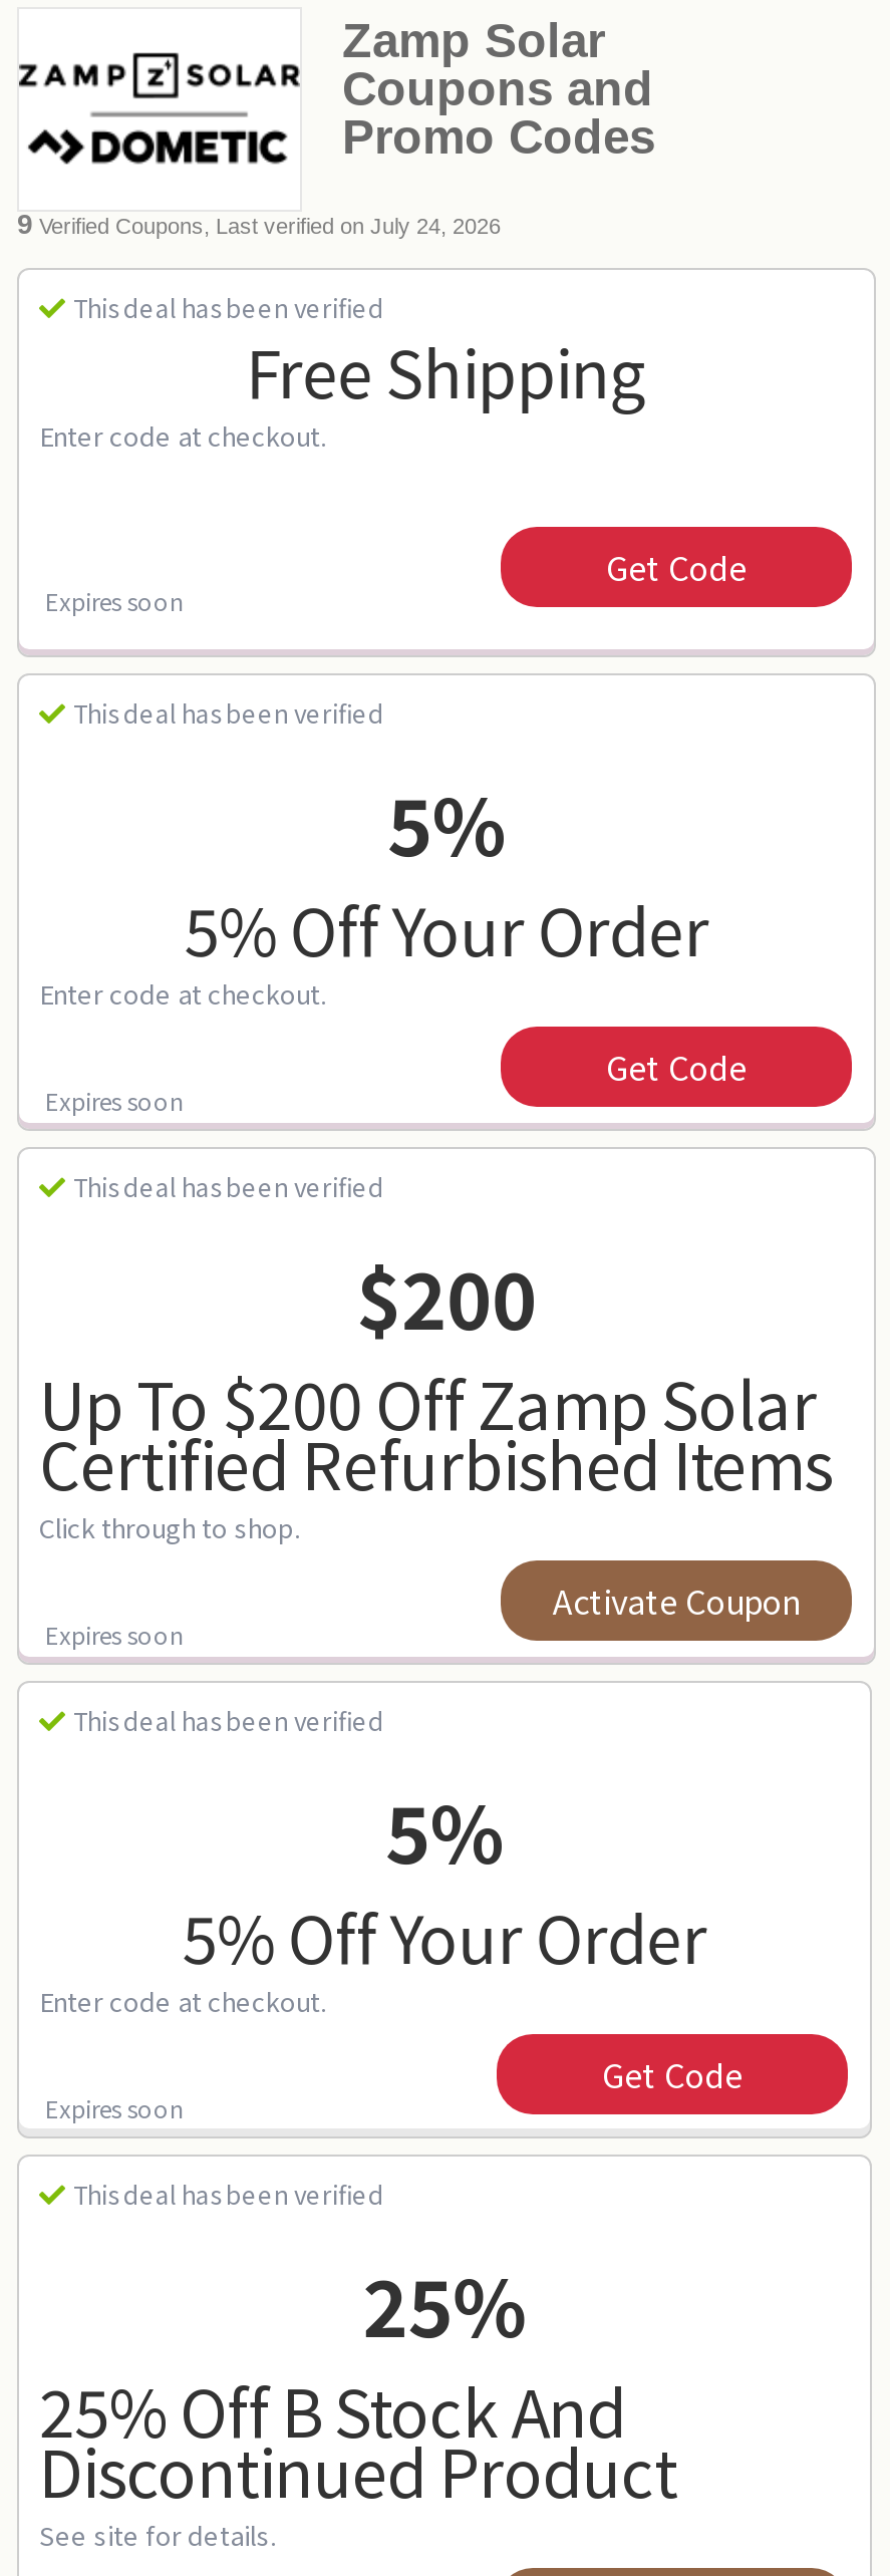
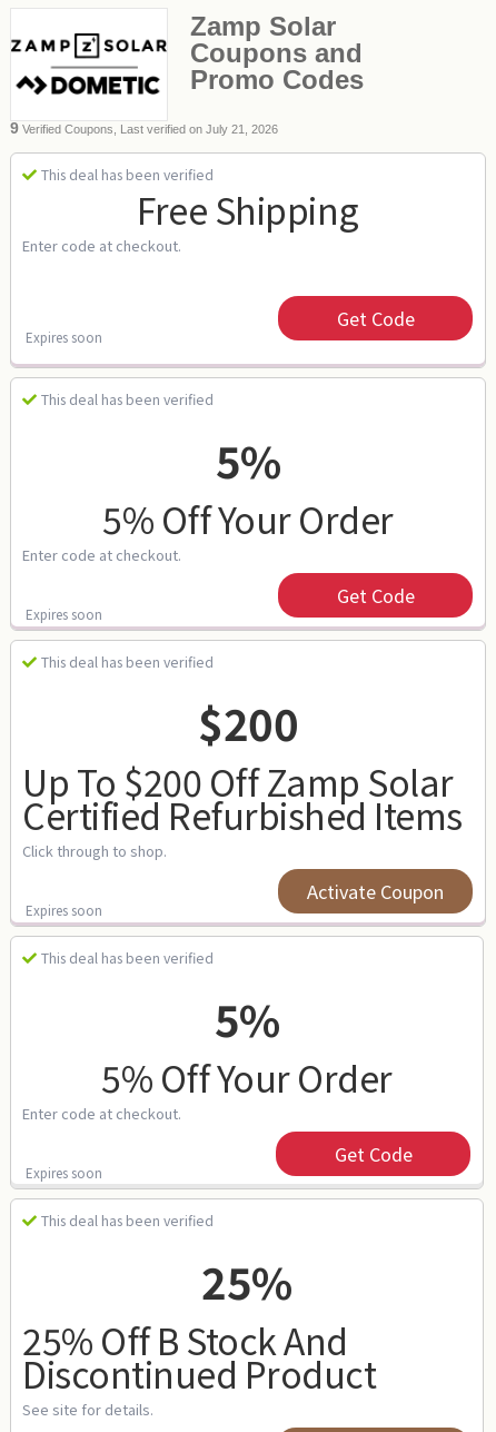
- 9 Verified Coupons, Last verified on July 24, 2026
+ 9 Verified Coupons, Last verified on July 21, 2026
